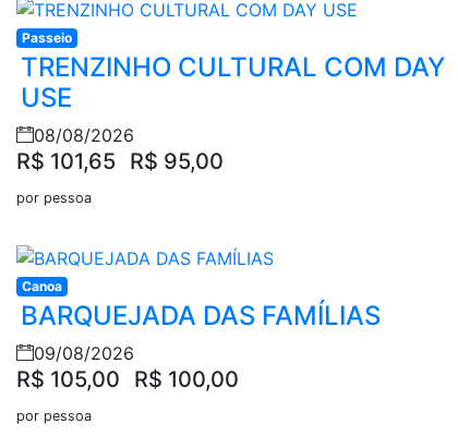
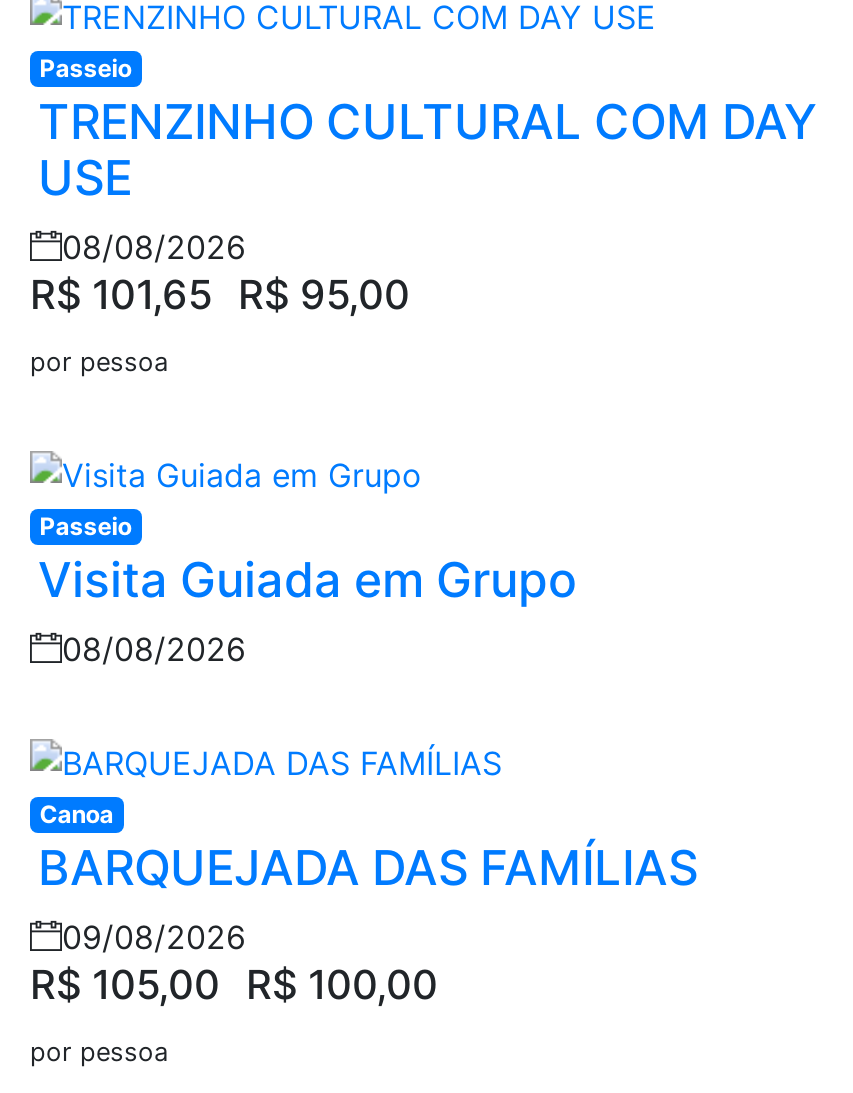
+ Passeio
+ Visita Guiada em Grupo
+ 08/08/2026
